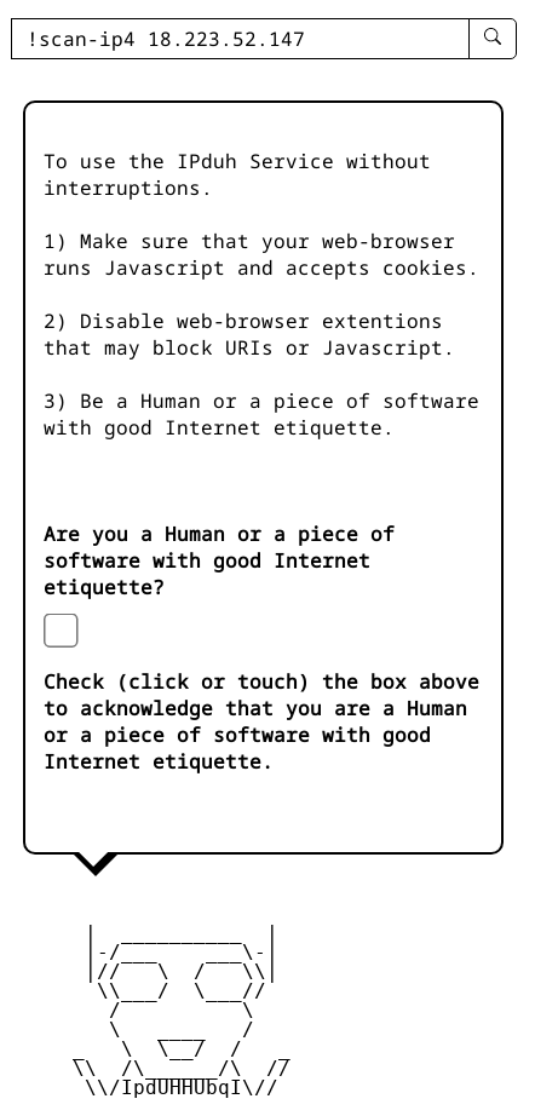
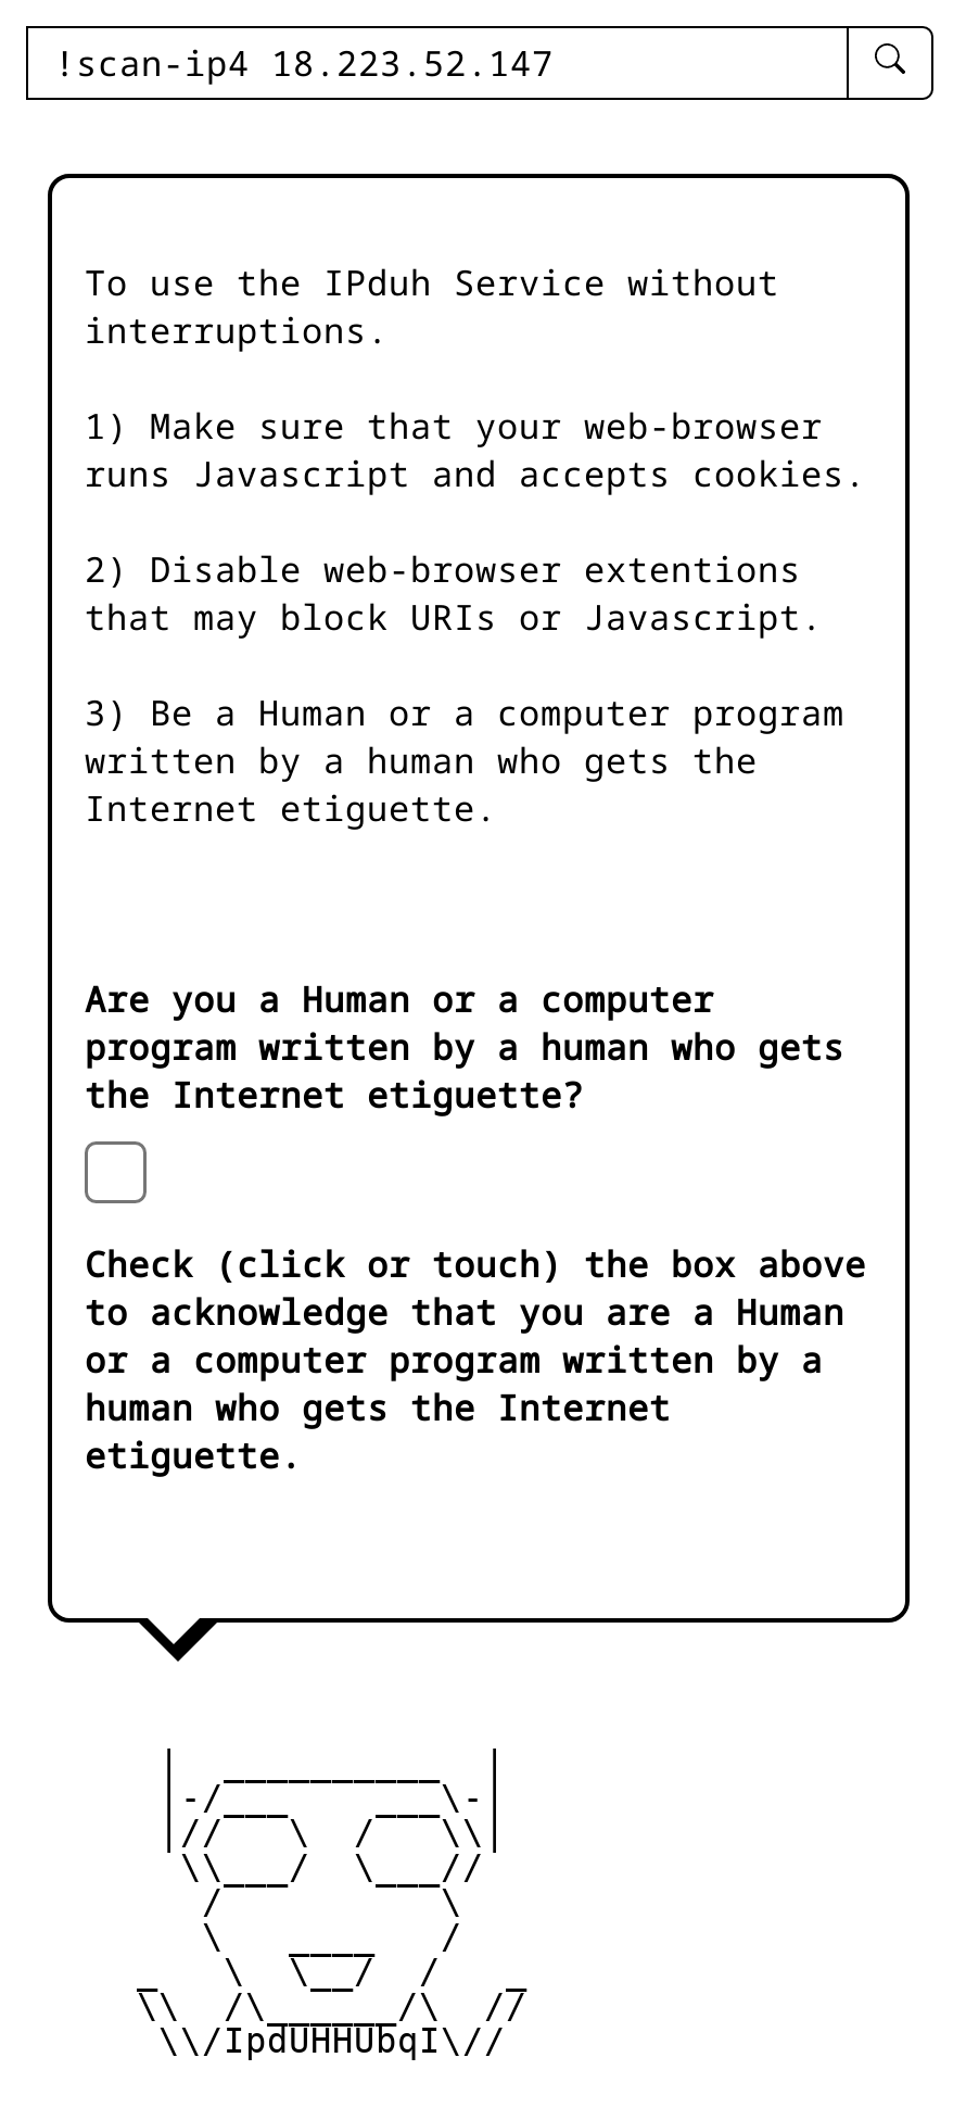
- 3) Be a Human or a piece of software
- with good Internet etiquette.
+ 3) Be a Human or a computer program
+ written by a human who gets the
+ Internet etiguette.

- Are you a Human or a piece of
- software with good Internet
- etiquette?
+ Are you a Human or a computer
+ program written by a human who gets
+ the Internet etiguette?

- or a piece of software with good
- Internet etiquette.
+ or a computer program written by a
+ human who gets the Internet
+ etiguette.
